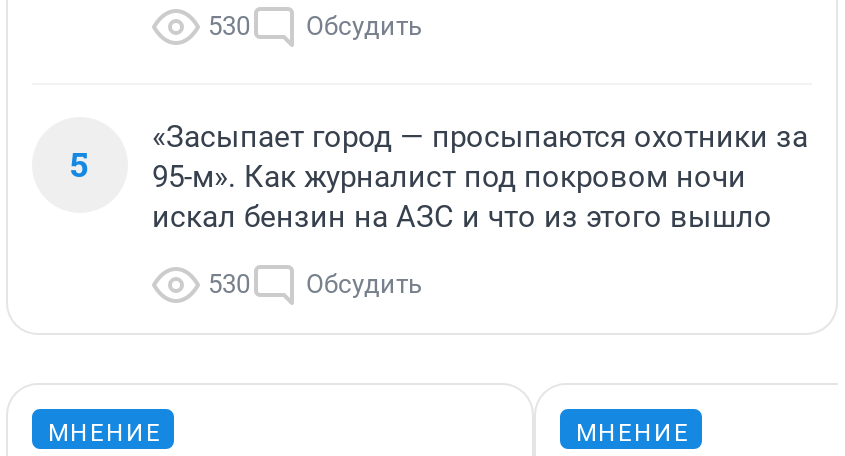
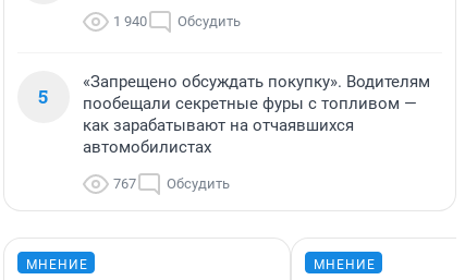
- 530 Обсудить
+ 1 940 Обсудить

- «Засыпает город — просыпаются охотники за
- 95-м». Как журналист под покровом ночи
- искал бензин на АЗС и что из этого вышло
+ «Запрещено обсуждать покупку». Водителям
+ пообещали секретные фуры с топливом —
+ как зарабатывают на отчаявшихся
+ автомобилистах

- 530 Обсудить
+ 767 Обсудить
